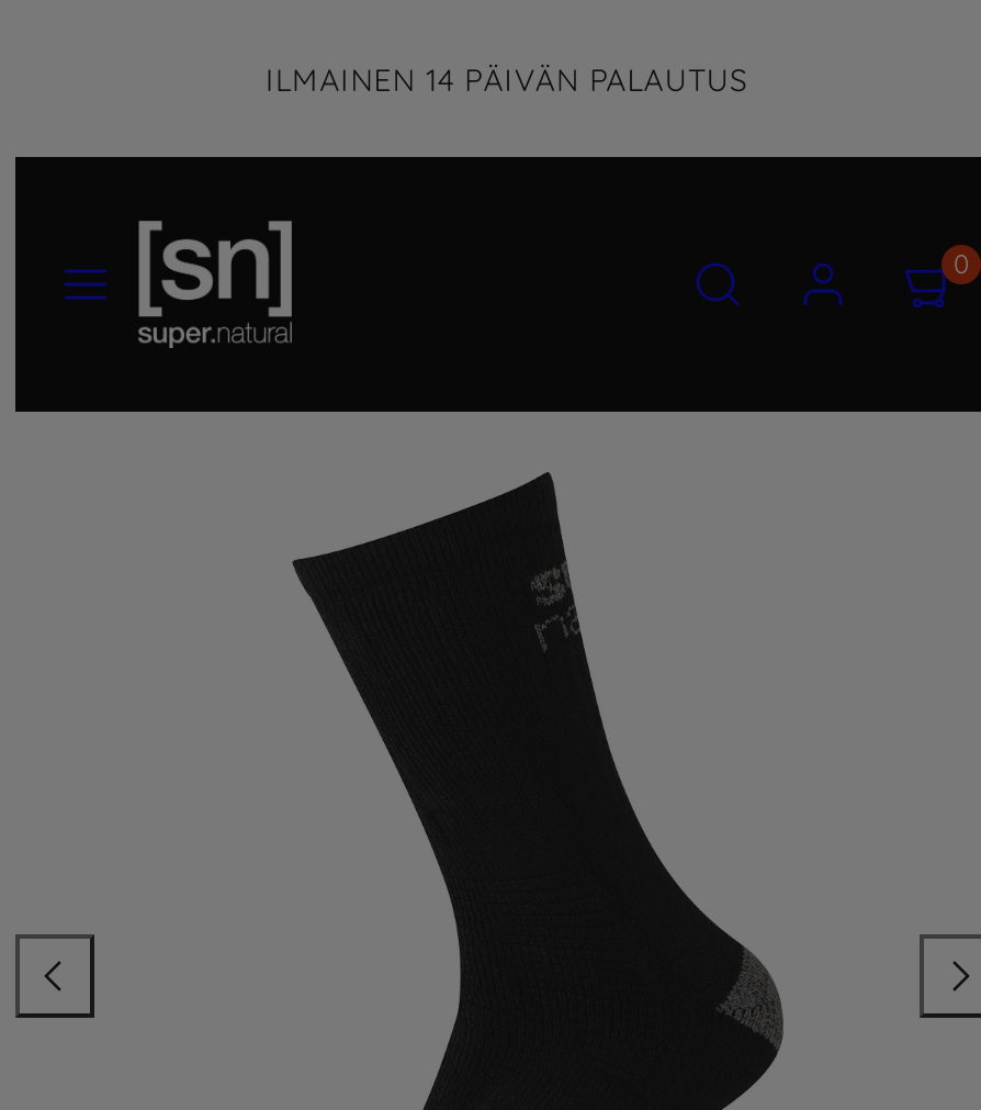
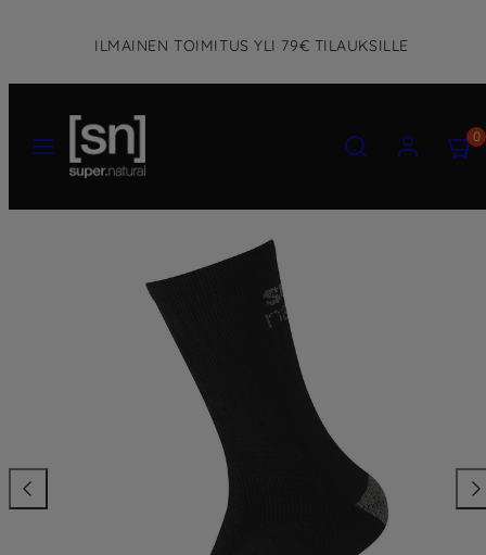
- ILMAINEN 14 PÄIVÄN PALAUTUS
+ ILMAINEN TOIMITUS YLI 79€ TILAUKSILLE
